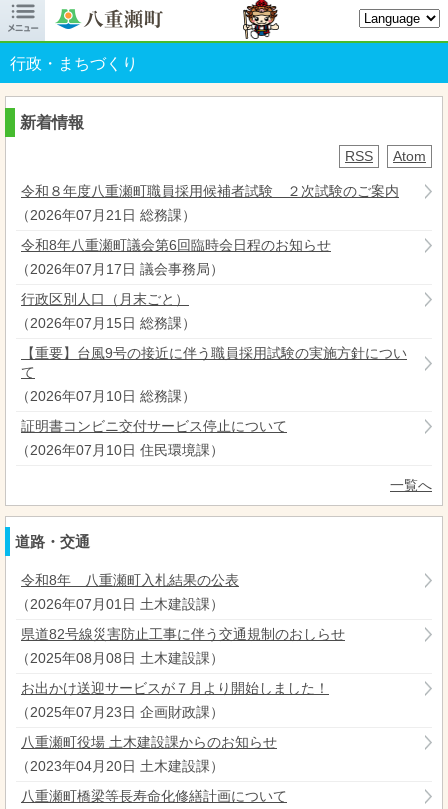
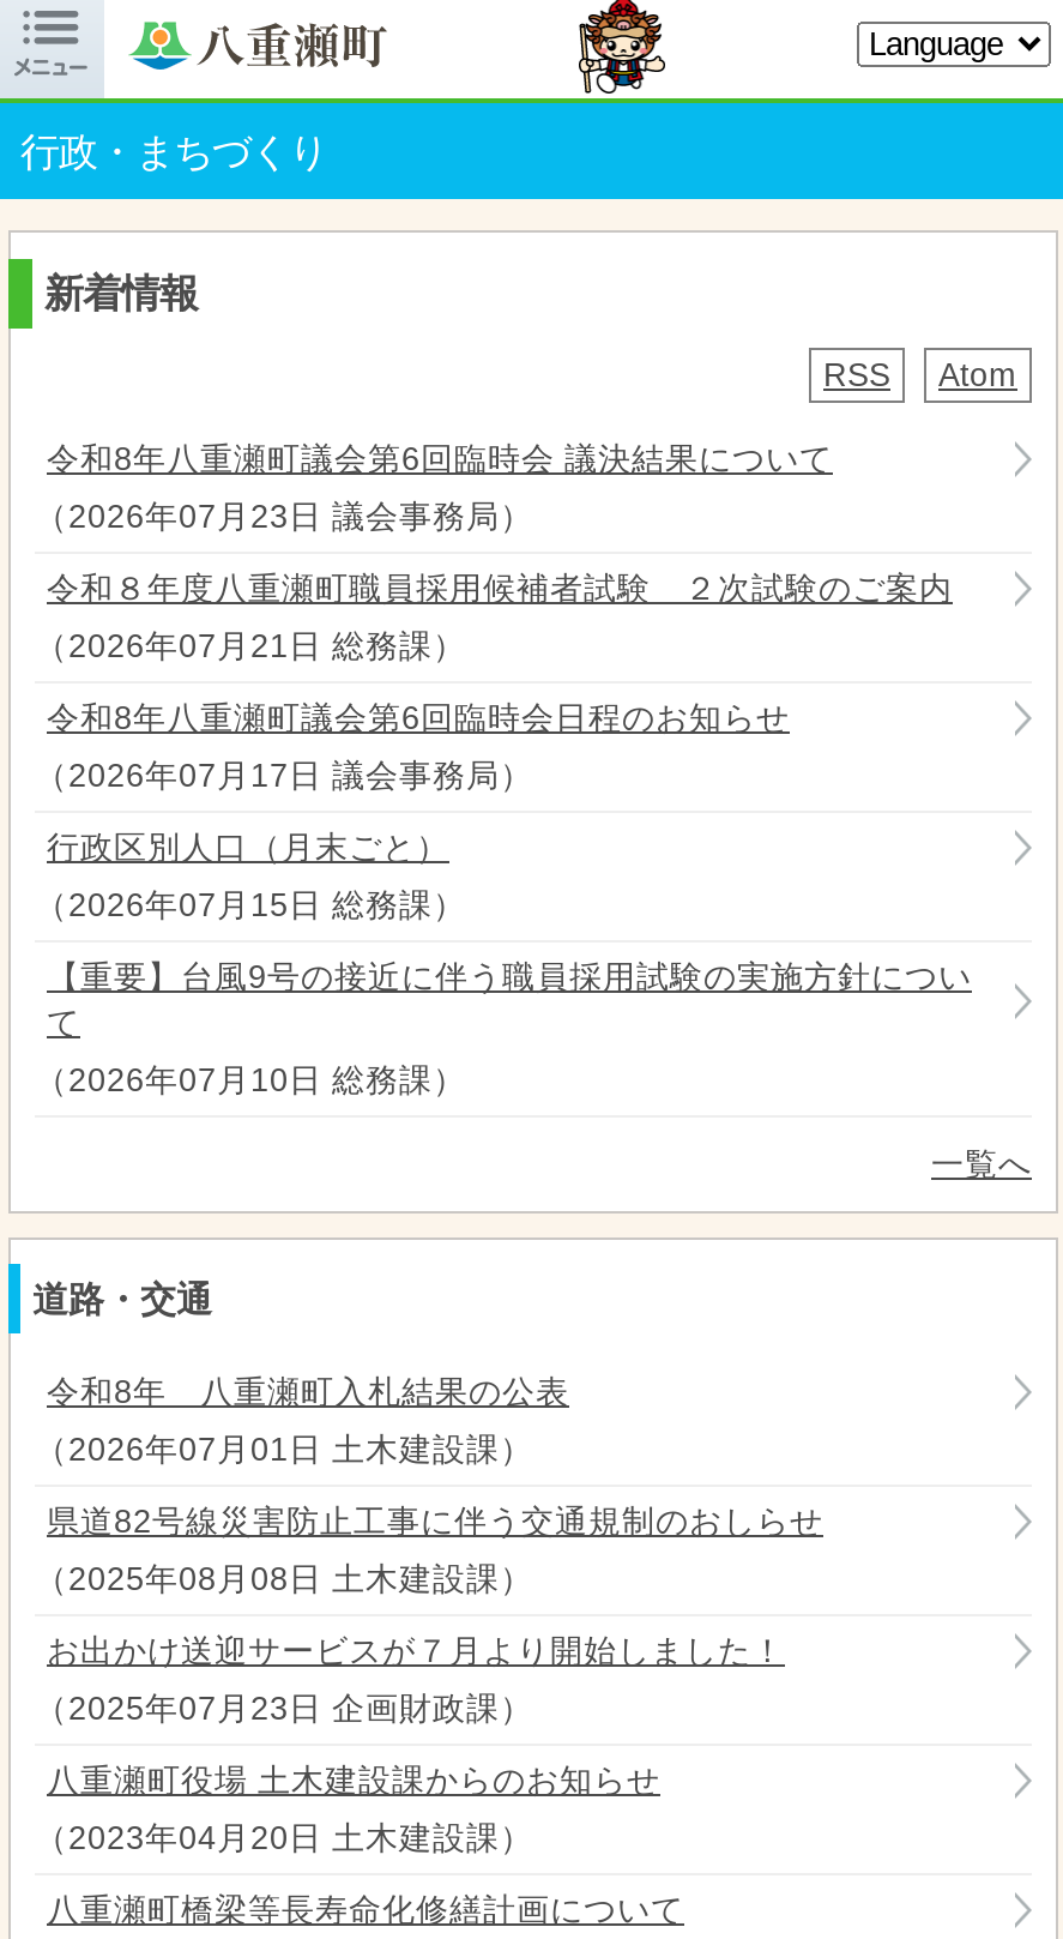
+ 令和8年八重瀬町議会第6回臨時会 議決結果について
+ （2026年07月23日 議会事務局）

moved down: 令和８年度八重瀬町職員採用候補者試験 ２次試験のご案内 | （2026年07月21日 総務課） | 令和8年八重瀬町議会第6回臨時会日程のお知らせ | ... | て | （2026年07月10日 総務課）

- 証明書コンビニ交付サービス停止について
- （2026年07月10日 住民環境課）
